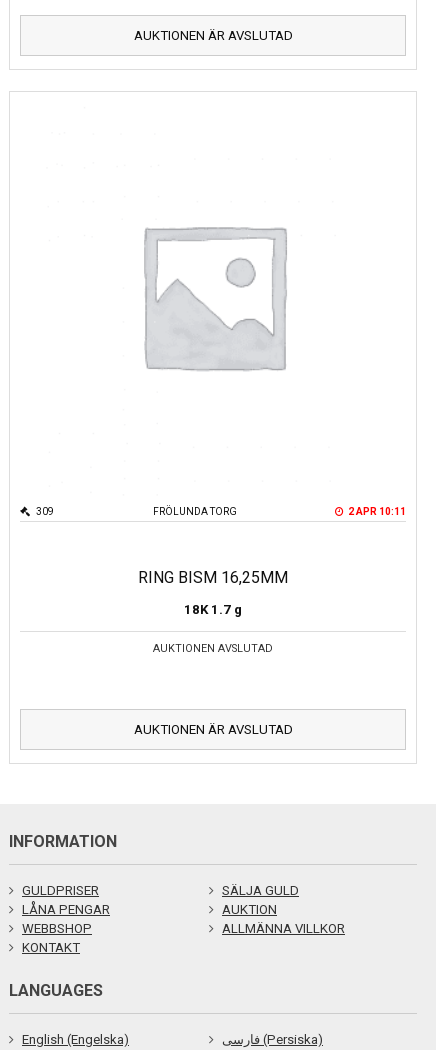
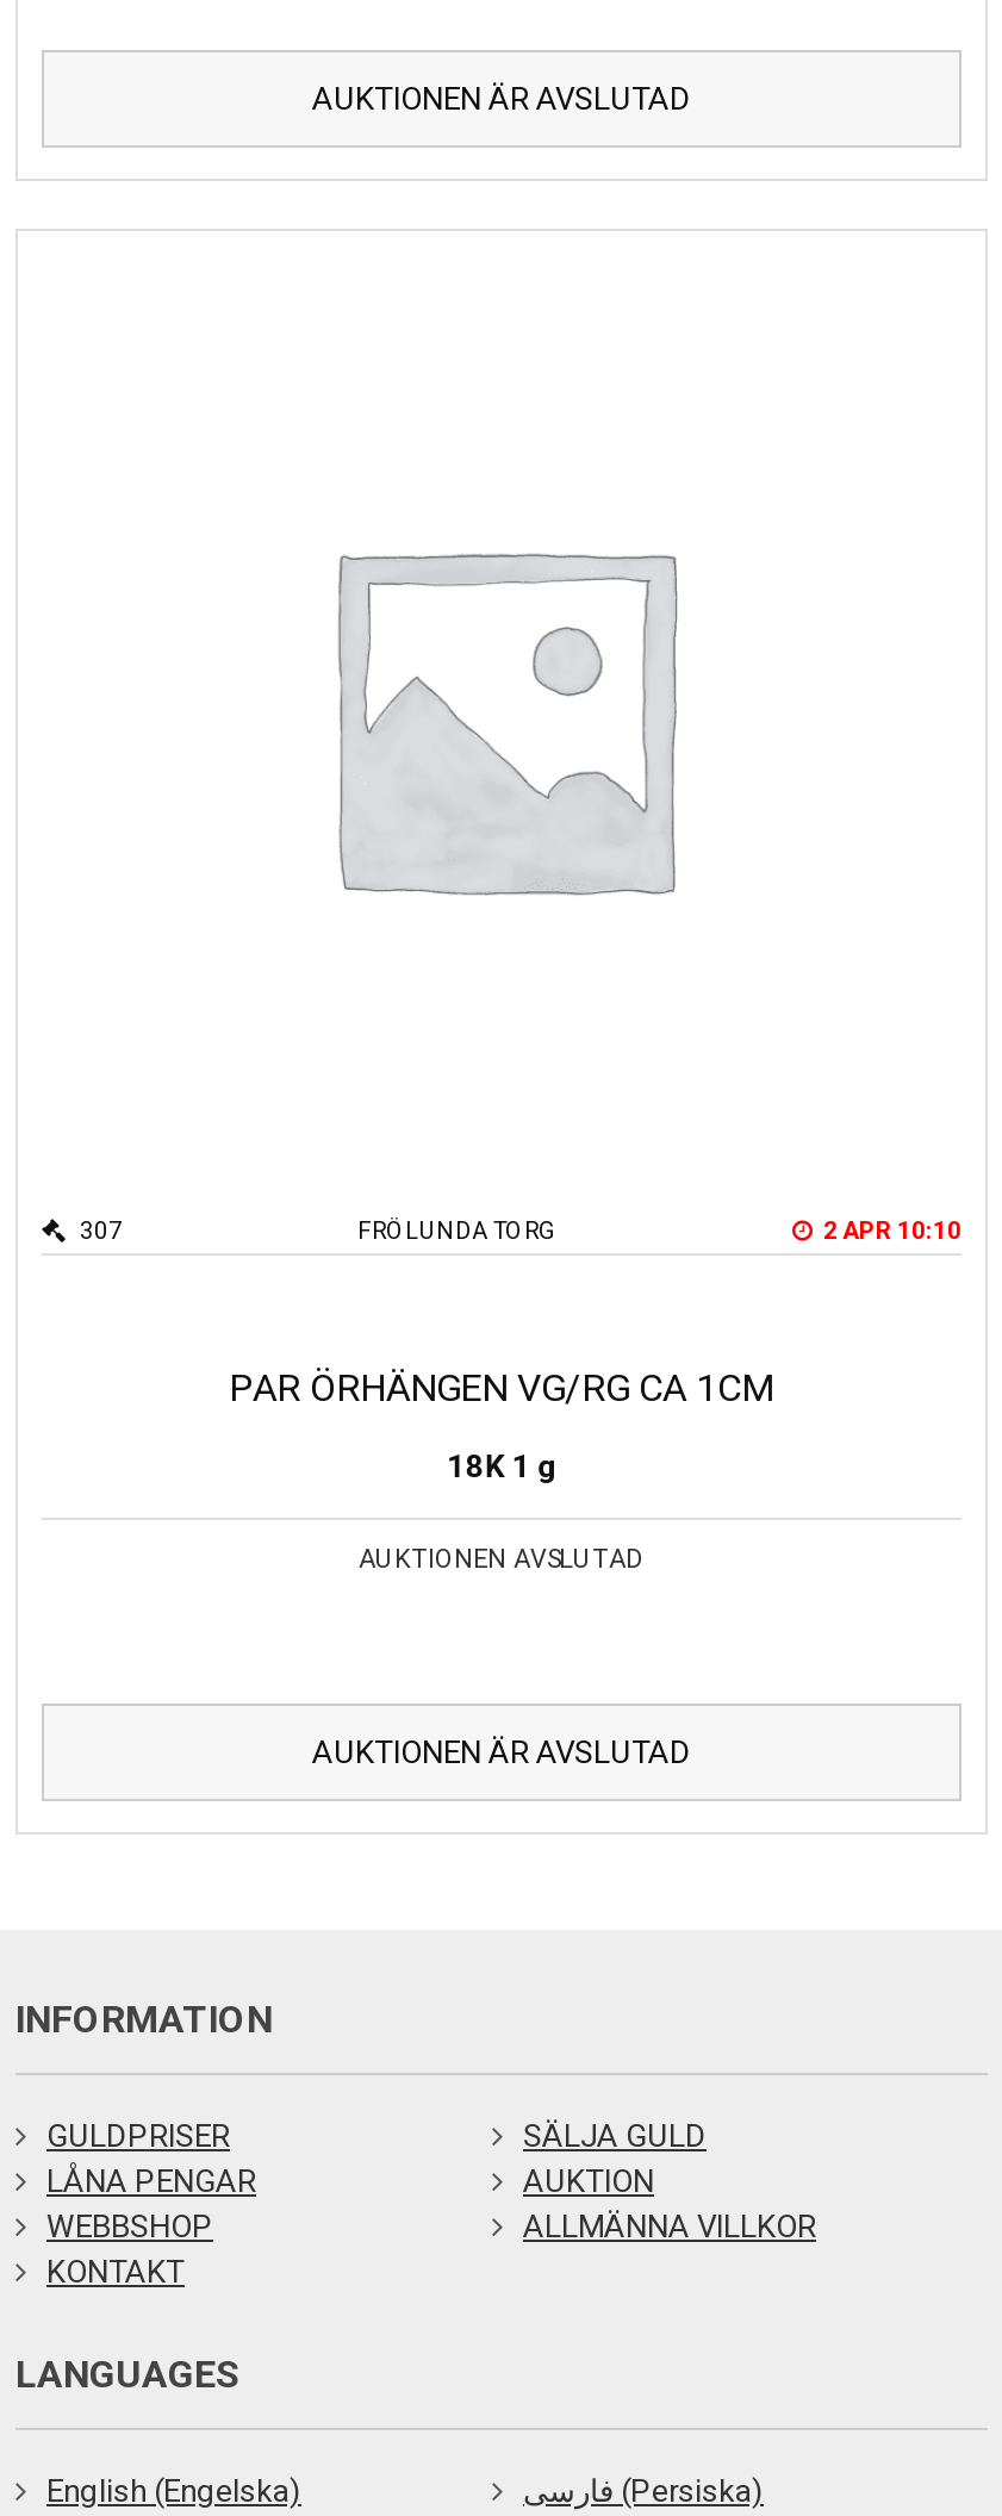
- 309
- 2 APR 10:11
+ 307
+ 2 APR 10:10

- RING BISM 16,25MM
+ PAR ÖRHÄNGEN VG/RG CA 1CM

- 18K 1.7 g
+ 18K 1 g
